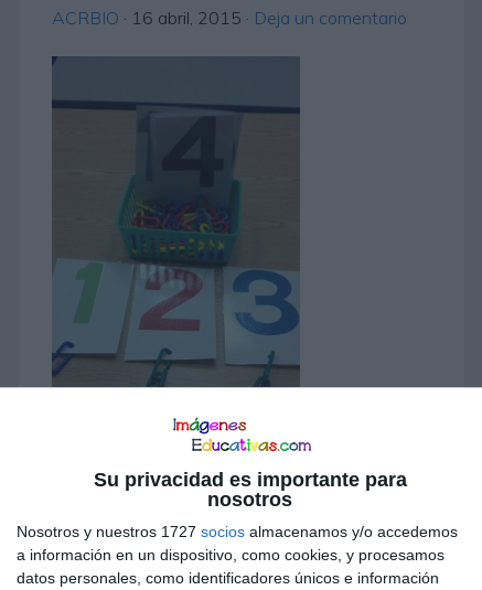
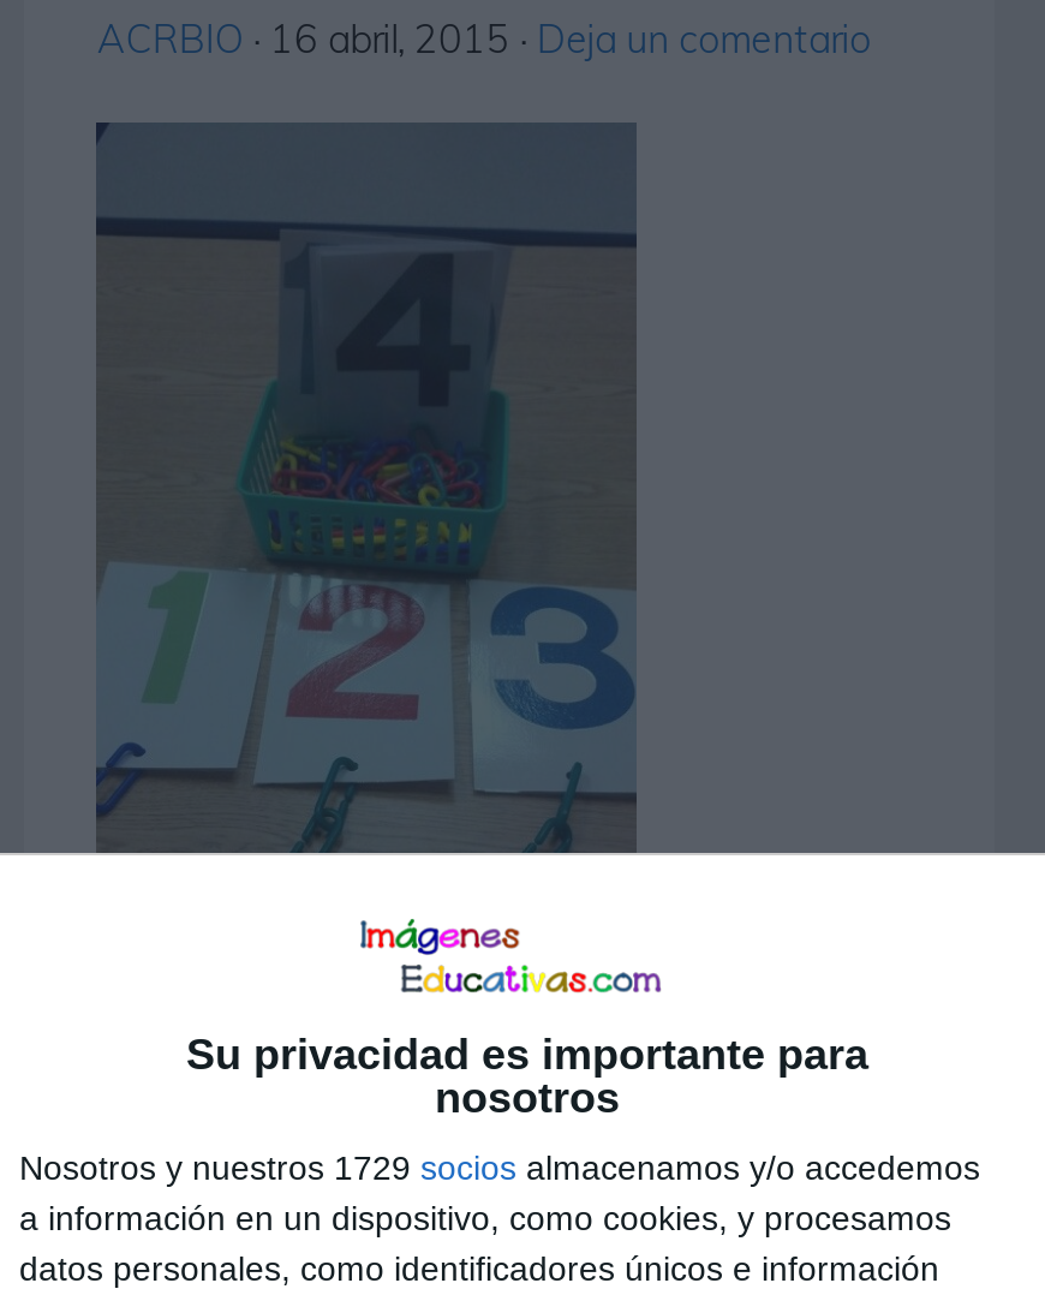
- Nosotros y nuestros 1727 socios almacenamos y/o accedemos
+ Nosotros y nuestros 1729 socios almacenamos y/o accedemos
